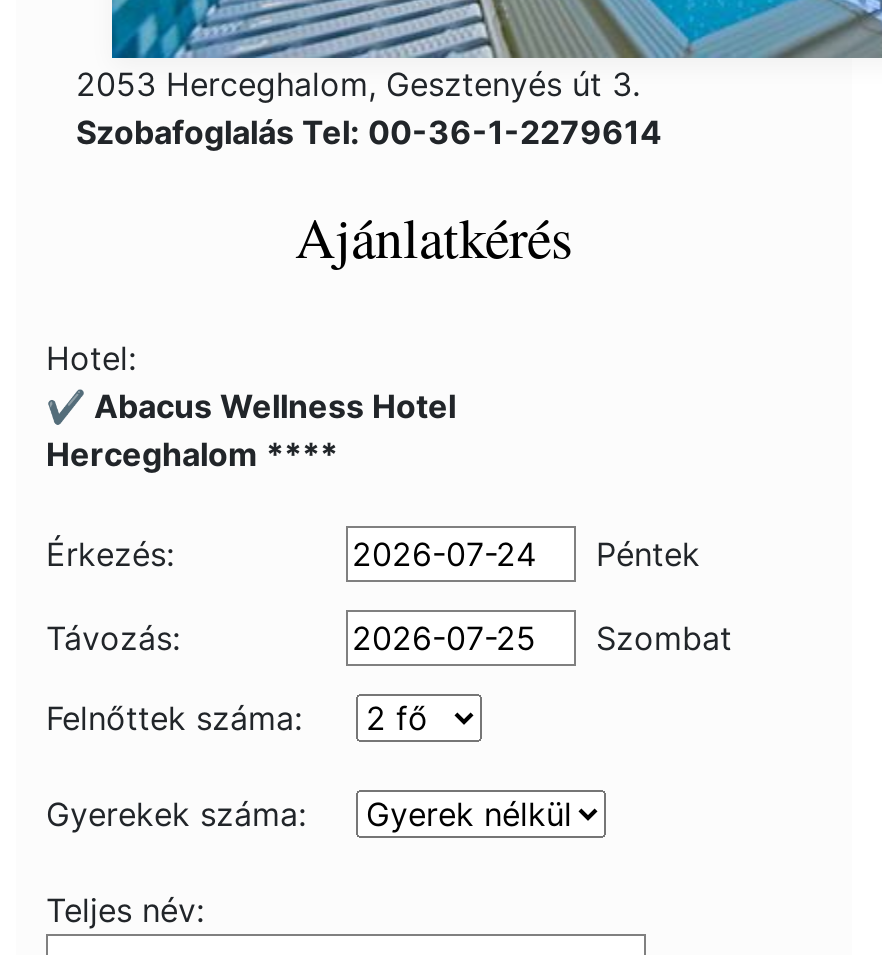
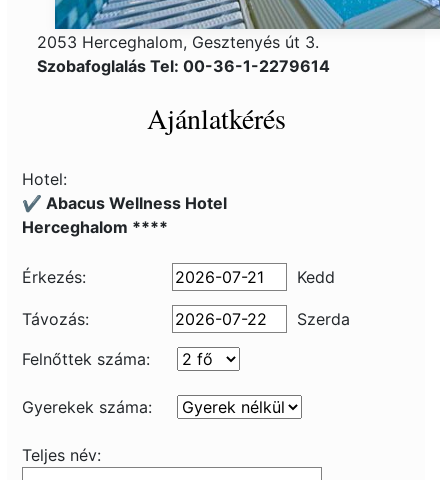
- Péntek
+ Kedd

- Szombat
+ Szerda
